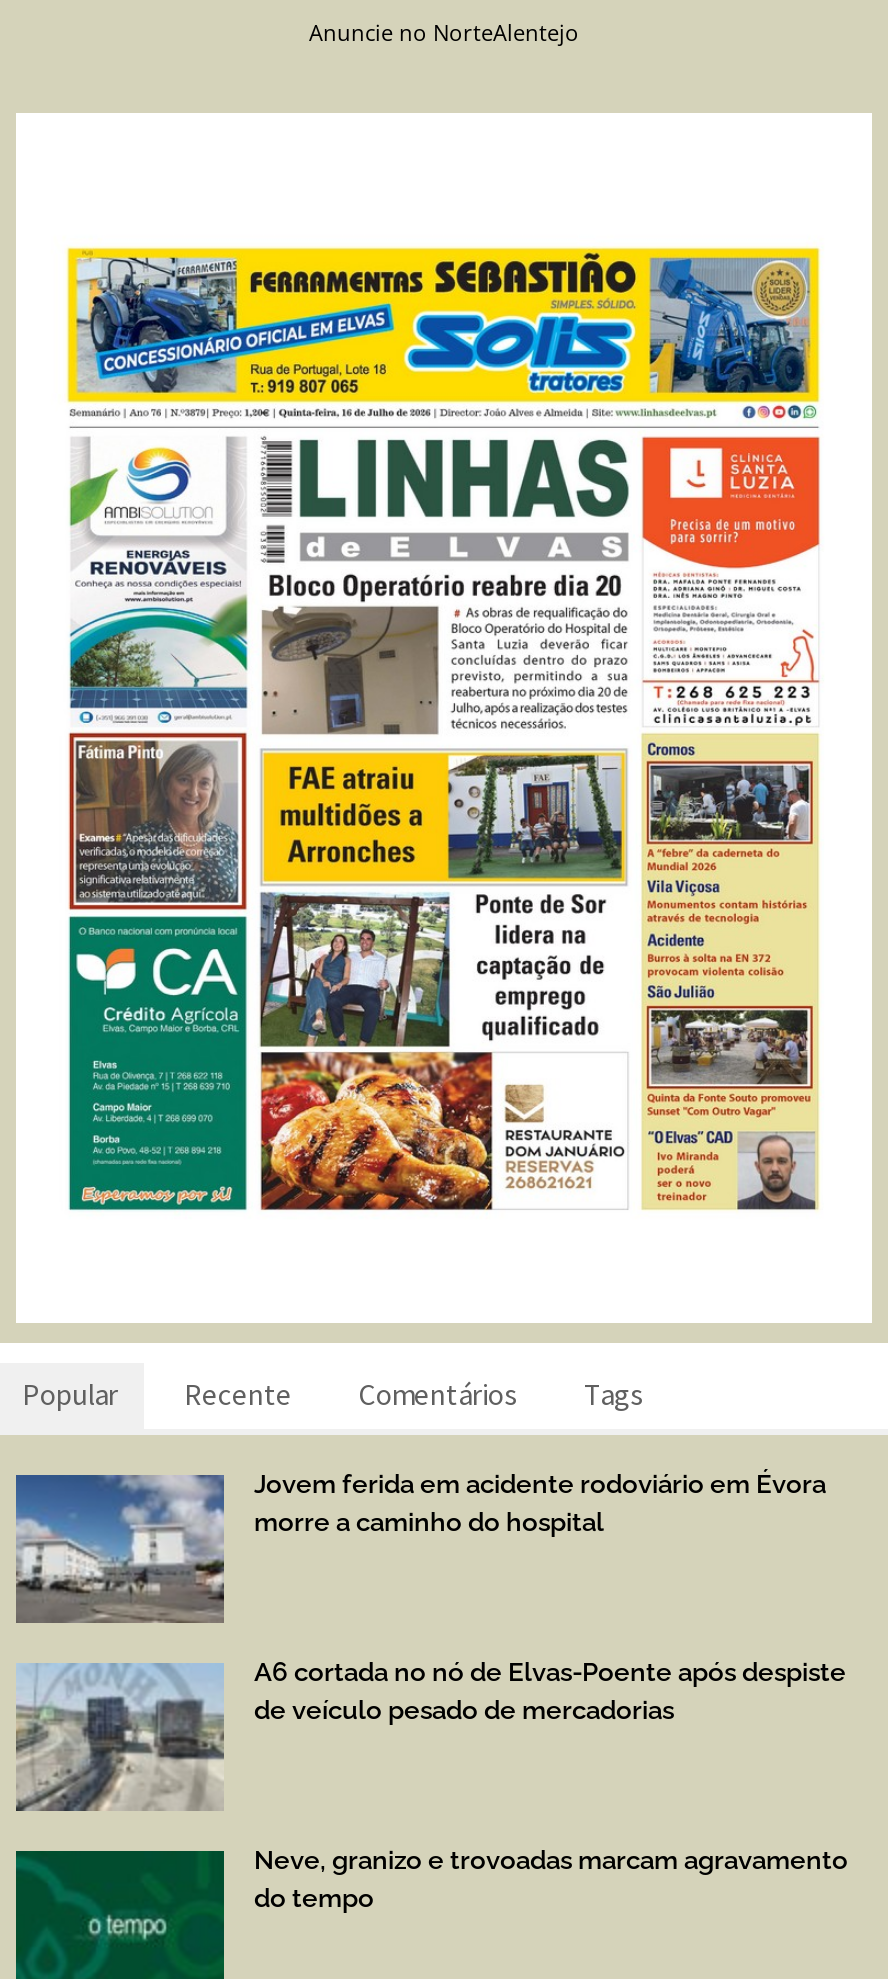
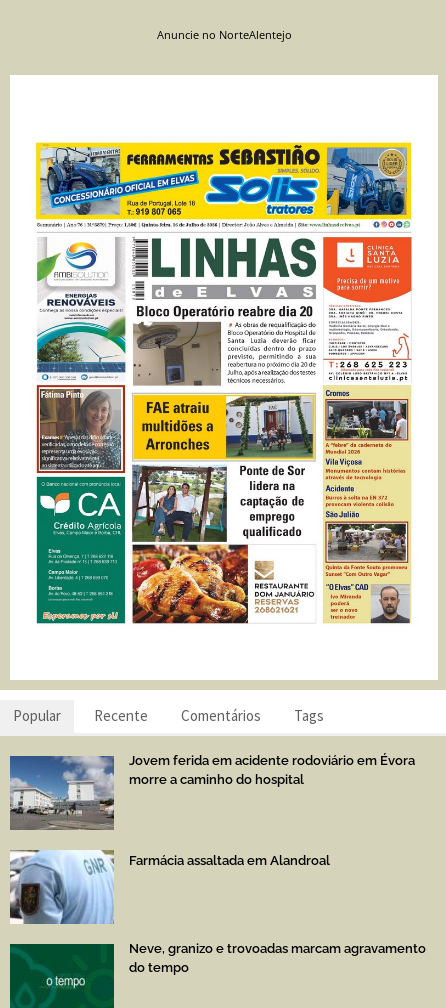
- [image]
- A6 cortada no nó de Elvas-Poente após despiste
- de veículo pesado de mercadorias
+ [image]
+ Farmácia assaltada em Alandroal
